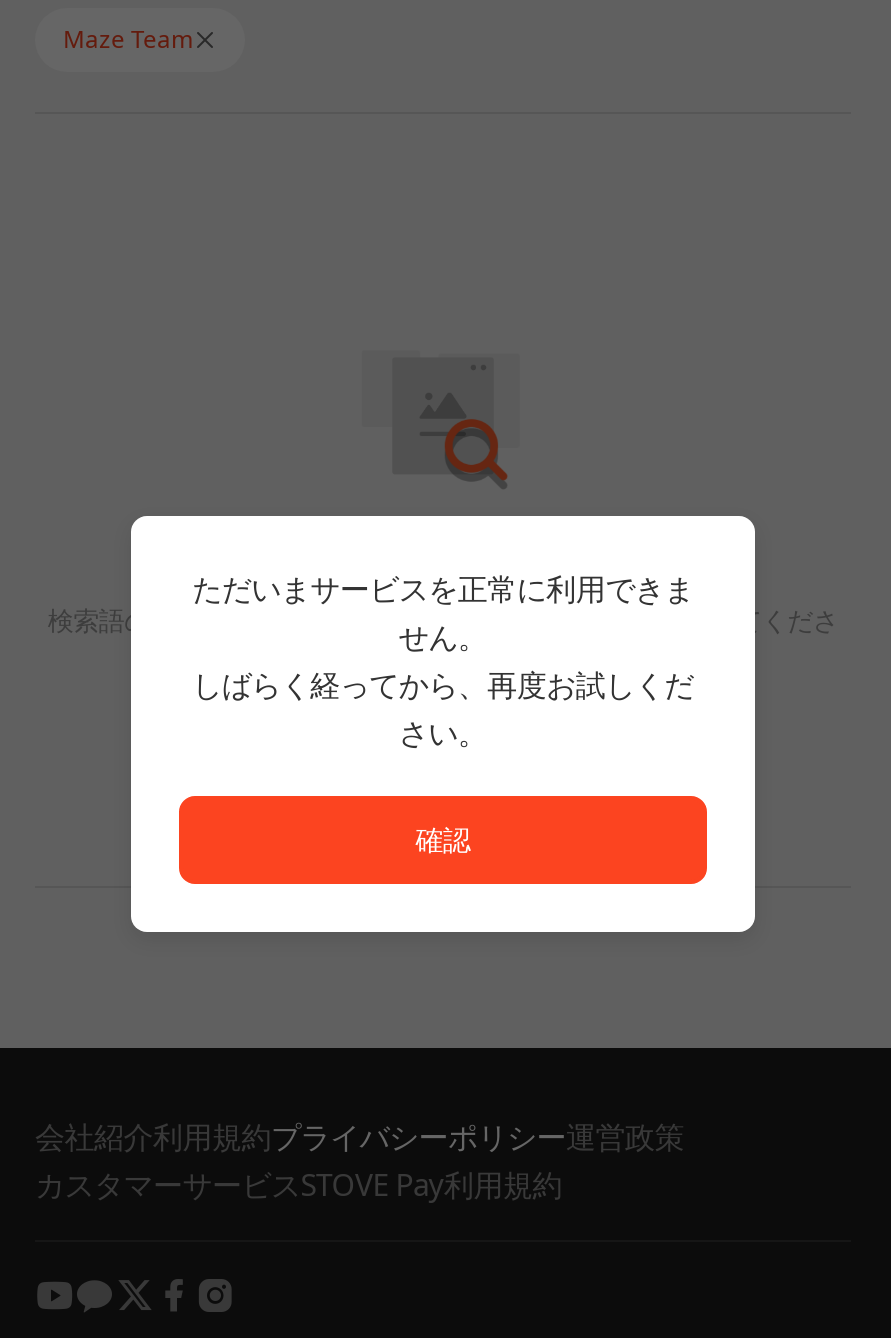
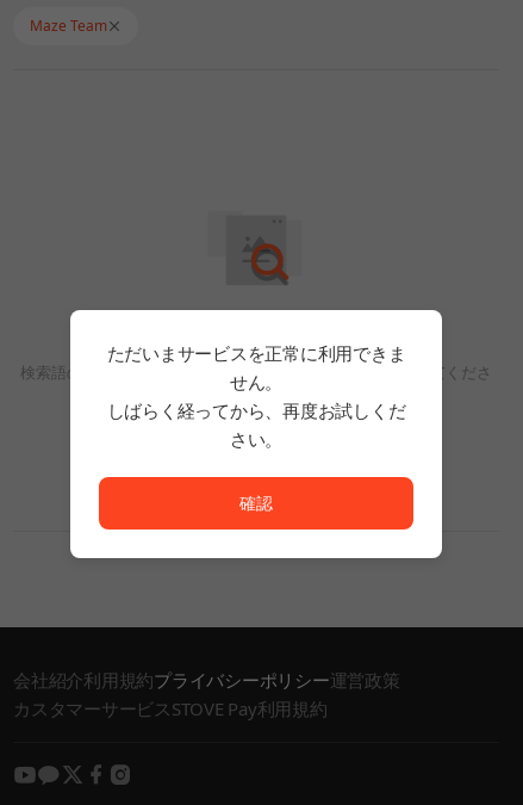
- [image]
+ [image]
